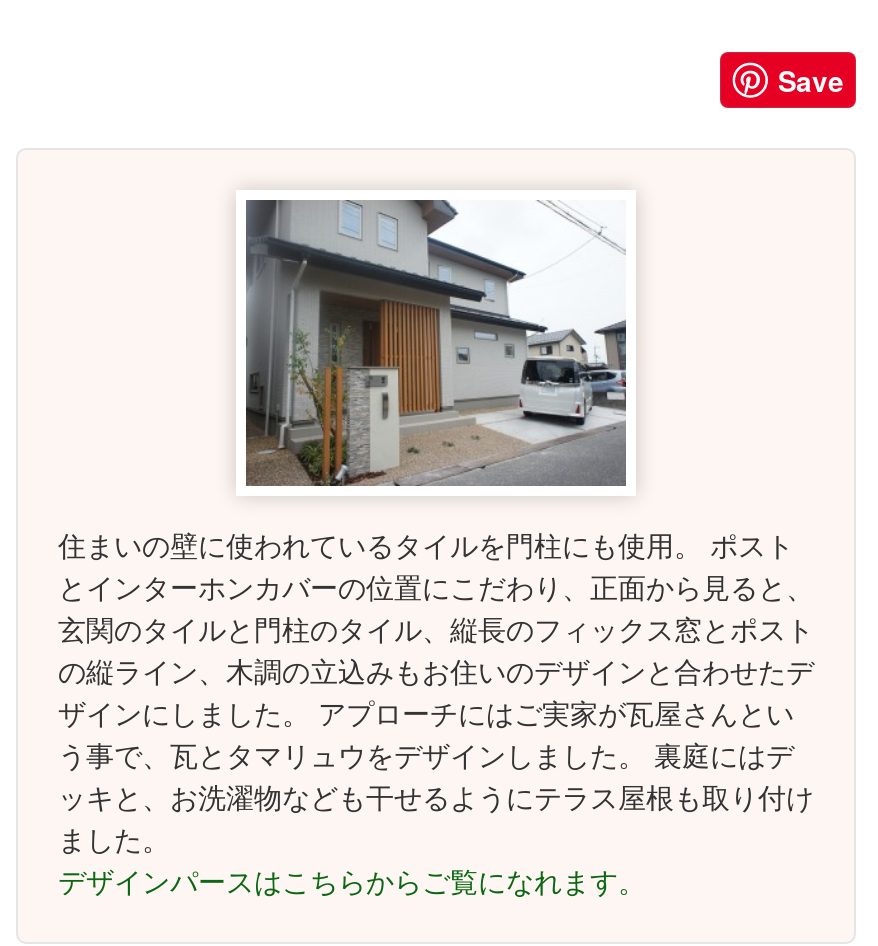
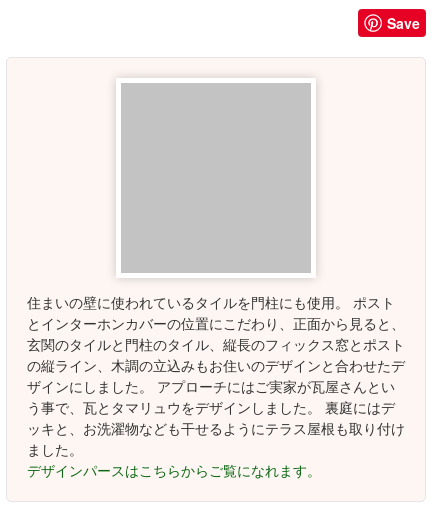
- [image]
